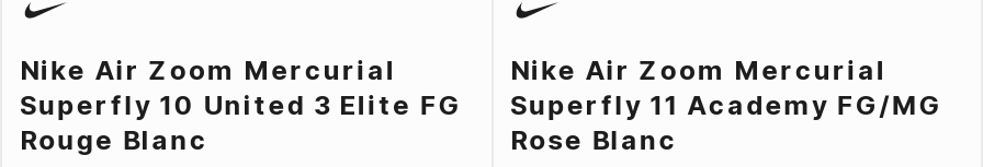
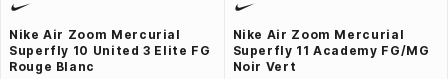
- Rose Blanc
+ Noir Vert
